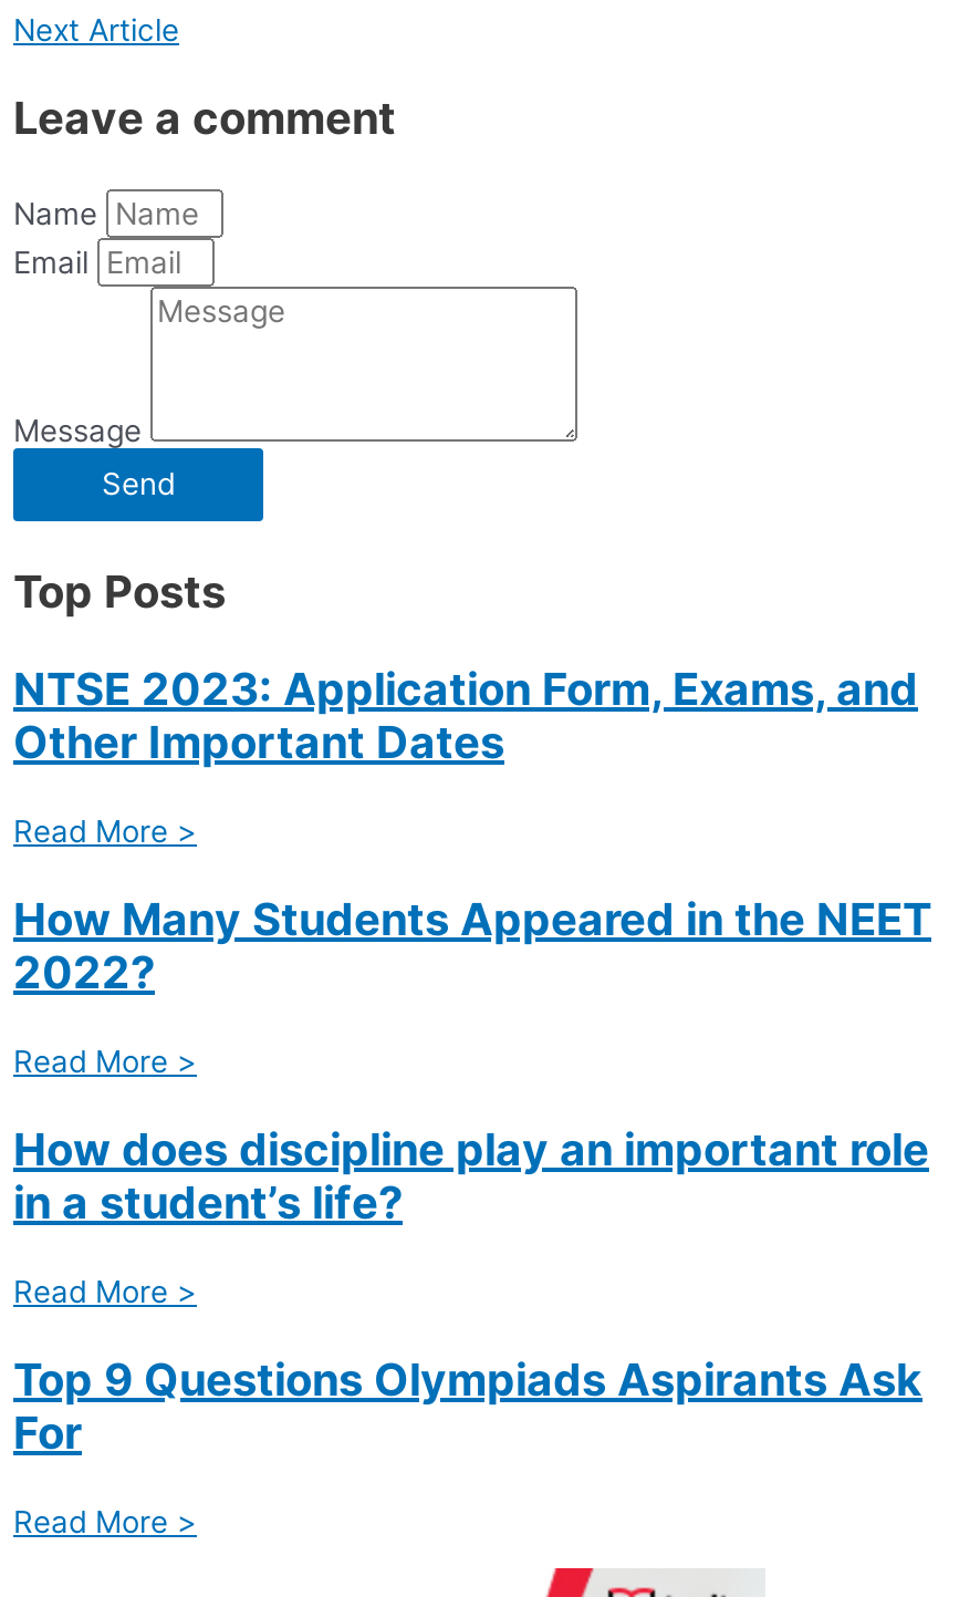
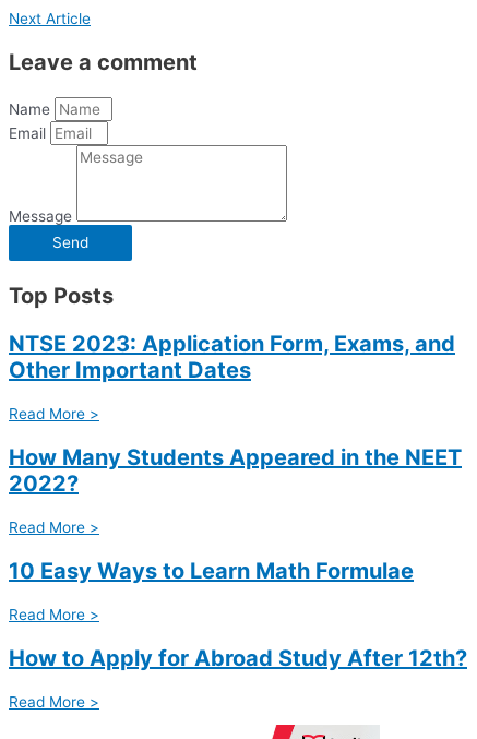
- How does discipline play an important role
- in a student’s life?
+ 10 Easy Ways to Learn Math Formulae

- Top 9 Questions Olympiads Aspirants Ask
- For
+ How to Apply for Abroad Study After 12th?
